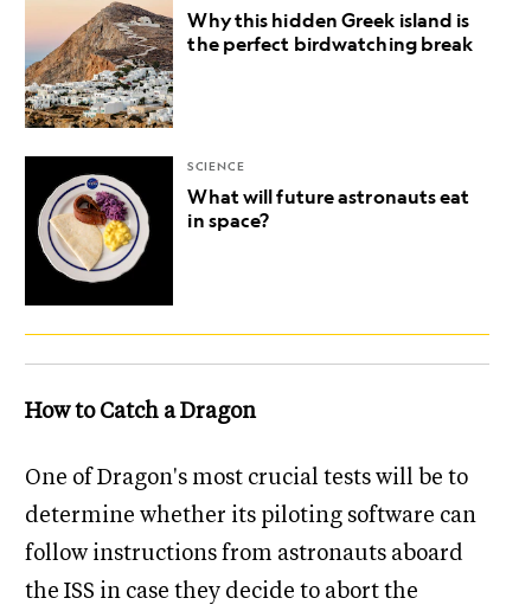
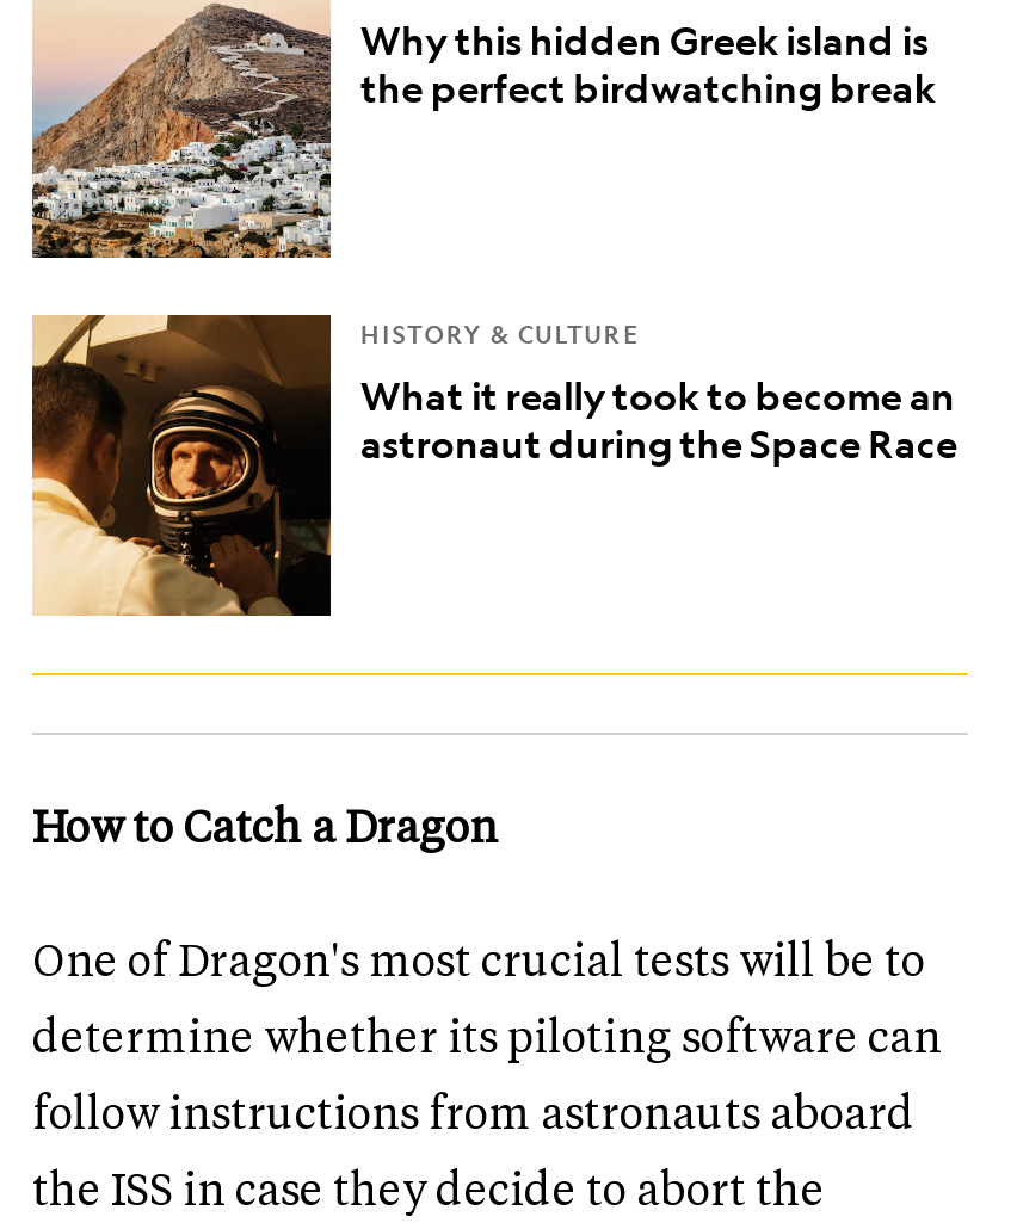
- [image]
- SCIENCE
- What will future astronauts eat
- in space?
+ [image]
+ HISTORY & CULTURE
+ What it really took to become an
+ astronaut during the Space Race
